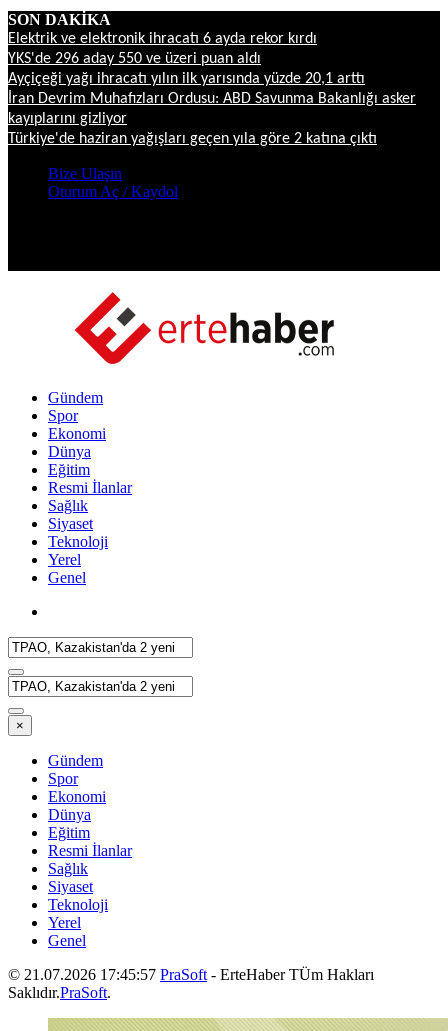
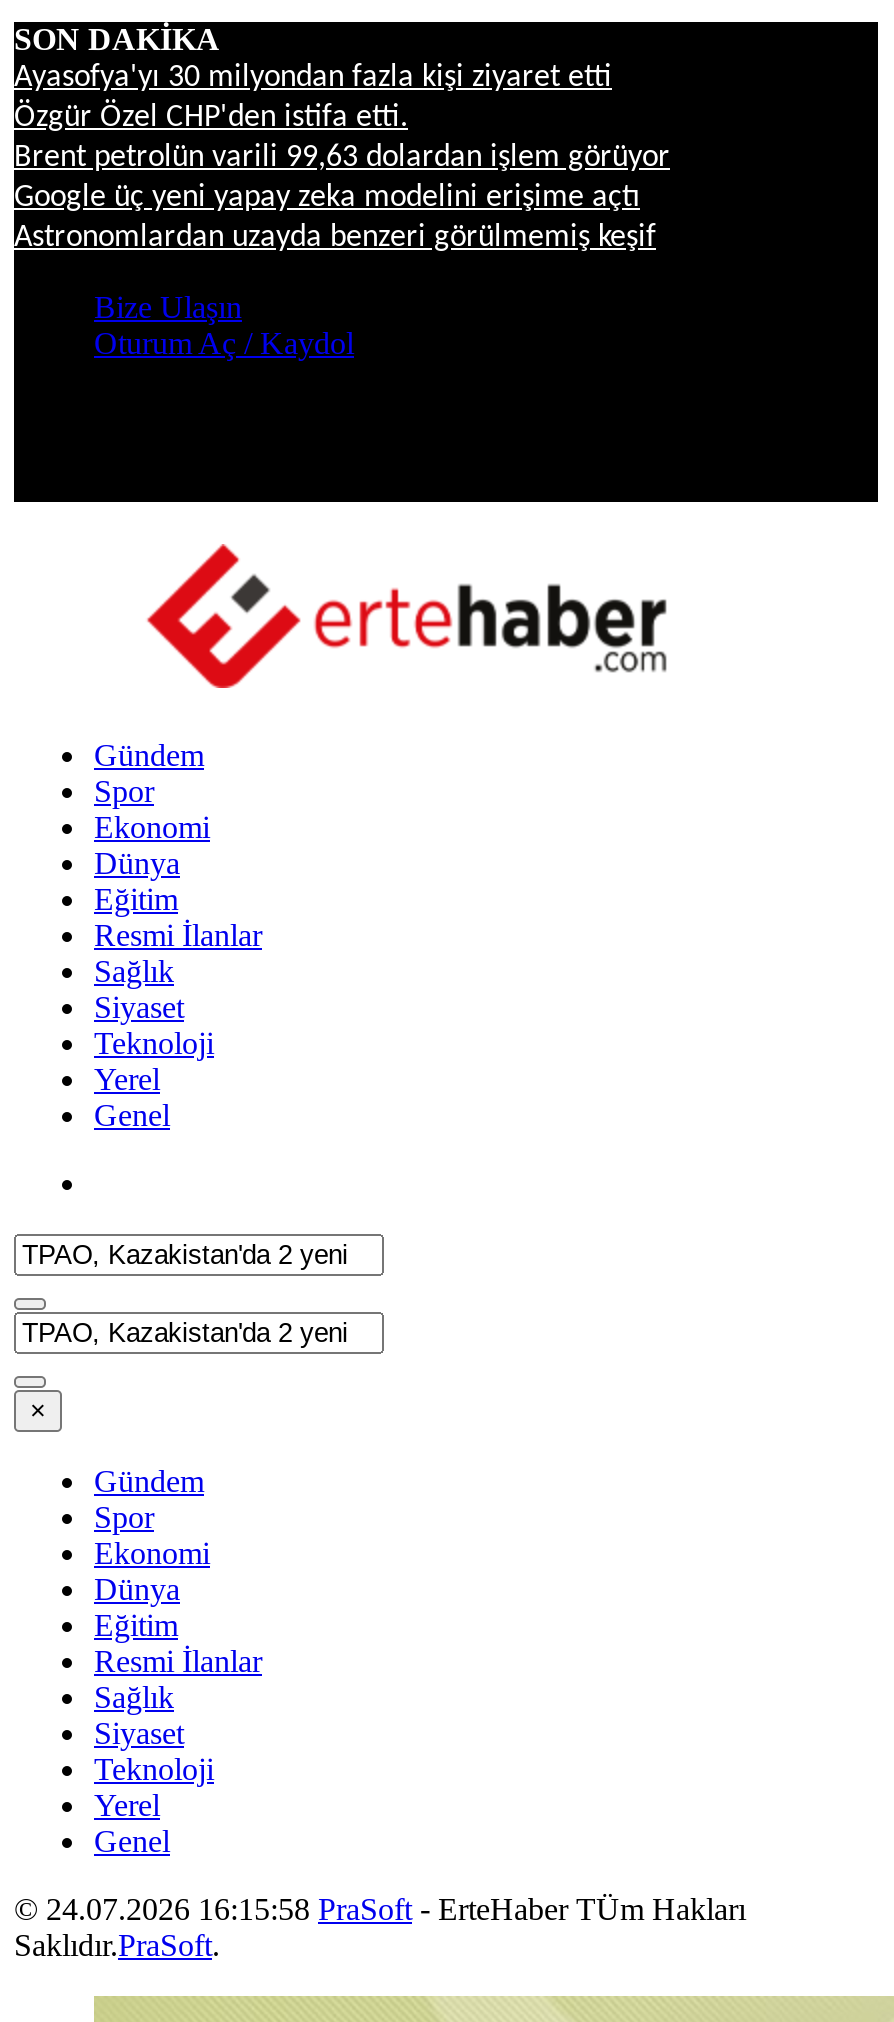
- Elektrik ve elektronik ihracatı 6 ayda rekor kırdı
- YKS'de 296 aday 550 ve üzeri puan aldı
- Ayçiçeği yağı ihracatı yılın ilk yarısında yüzde 20,1 arttı
- İran Devrim Muhafızları Ordusu: ABD Savunma Bakanlığı asker
- kayıplarını gizliyor
- Türkiye'de haziran yağışları geçen yıla göre 2 katına çıktı
+ Ayasofya'yı 30 milyondan fazla kişi ziyaret etti
+ Özgür Özel CHP'den istifa etti.
+ Brent petrolün varili 99,63 dolardan işlem görüyor
+ Google üç yeni yapay zeka modelini erişime açtı
+ Astronomlardan uzayda benzeri görülmemiş keşif

- © 21.07.2026 17:45:57 PraSoft - ErteHaber TÜm Hakları
+ © 24.07.2026 16:15:58 PraSoft - ErteHaber TÜm Hakları
